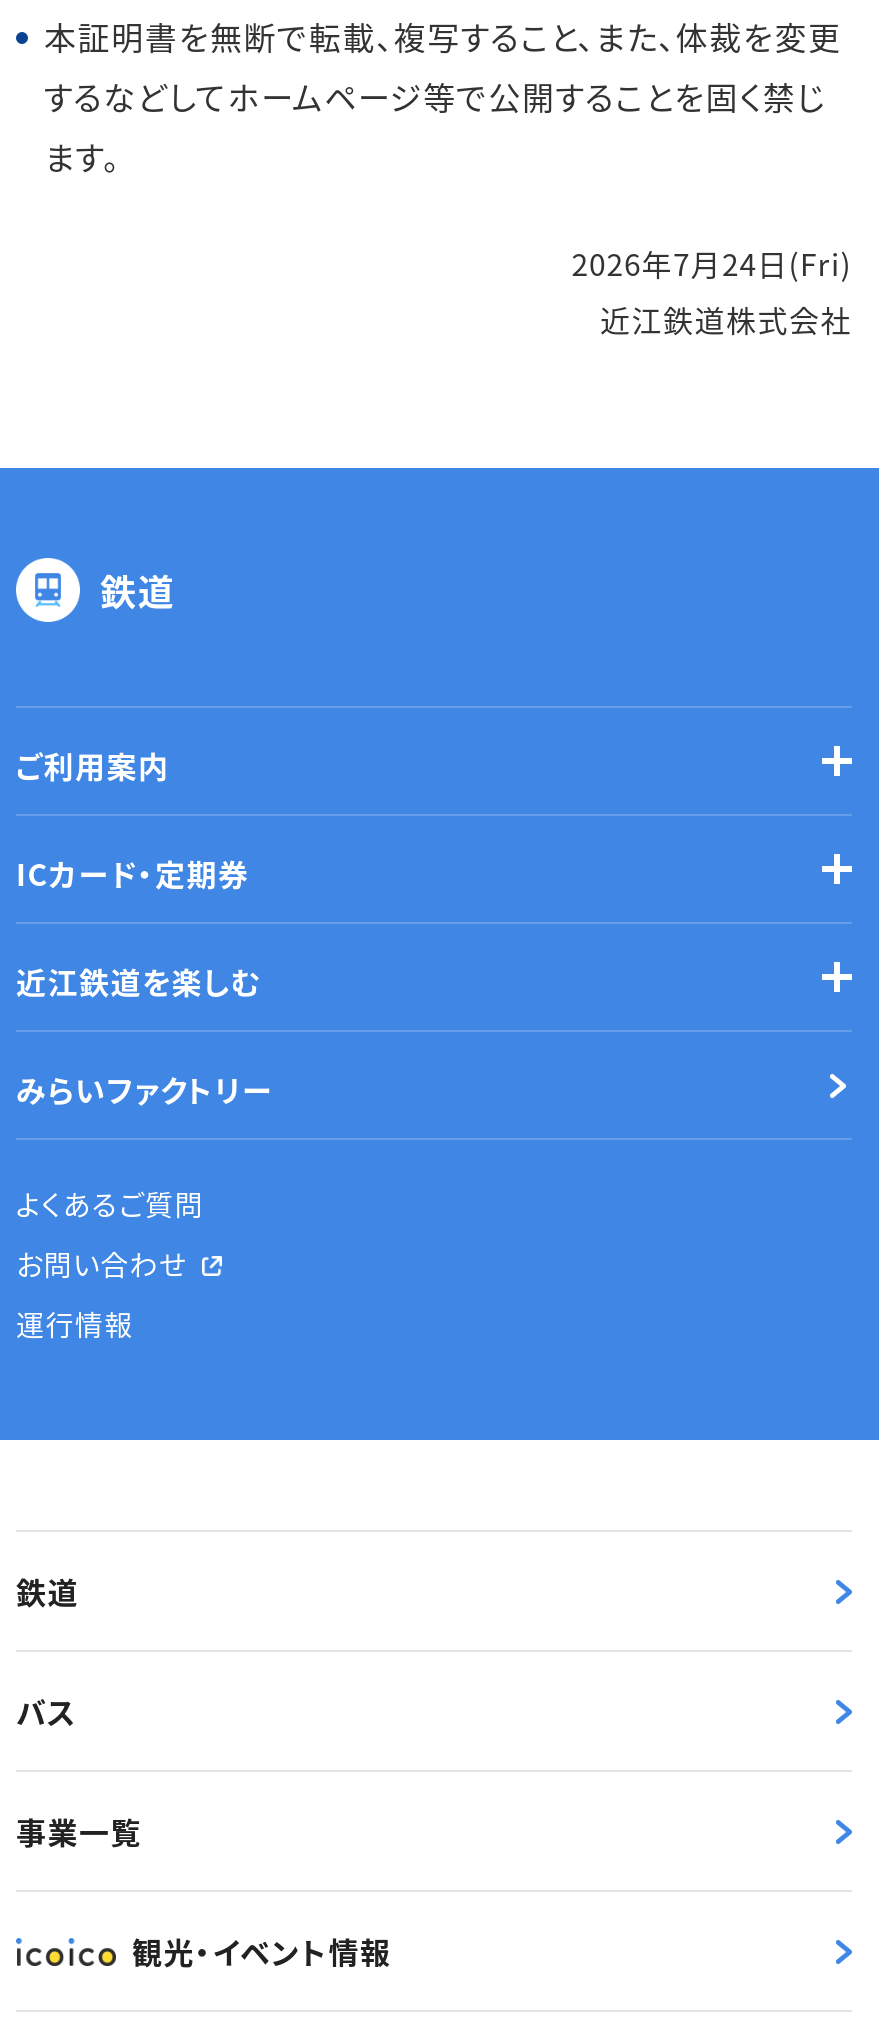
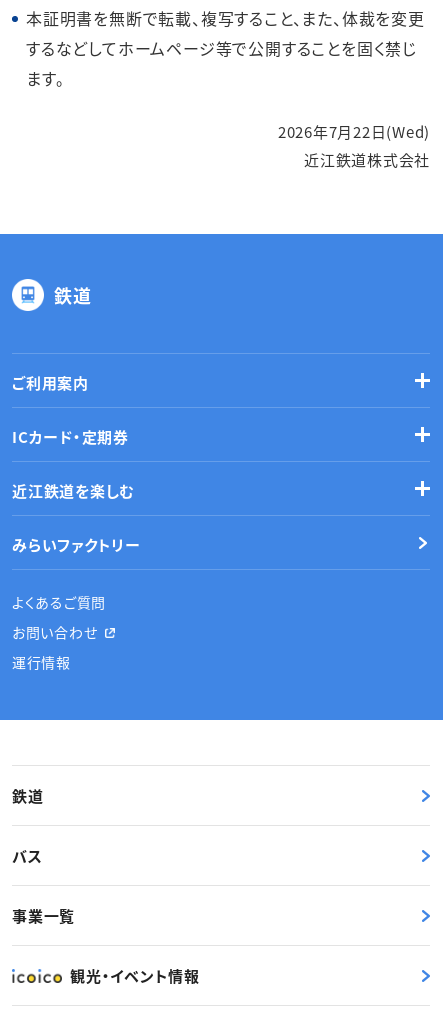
- 2026年7月24日(Fri)
+ 2026年7月22日(Wed)
